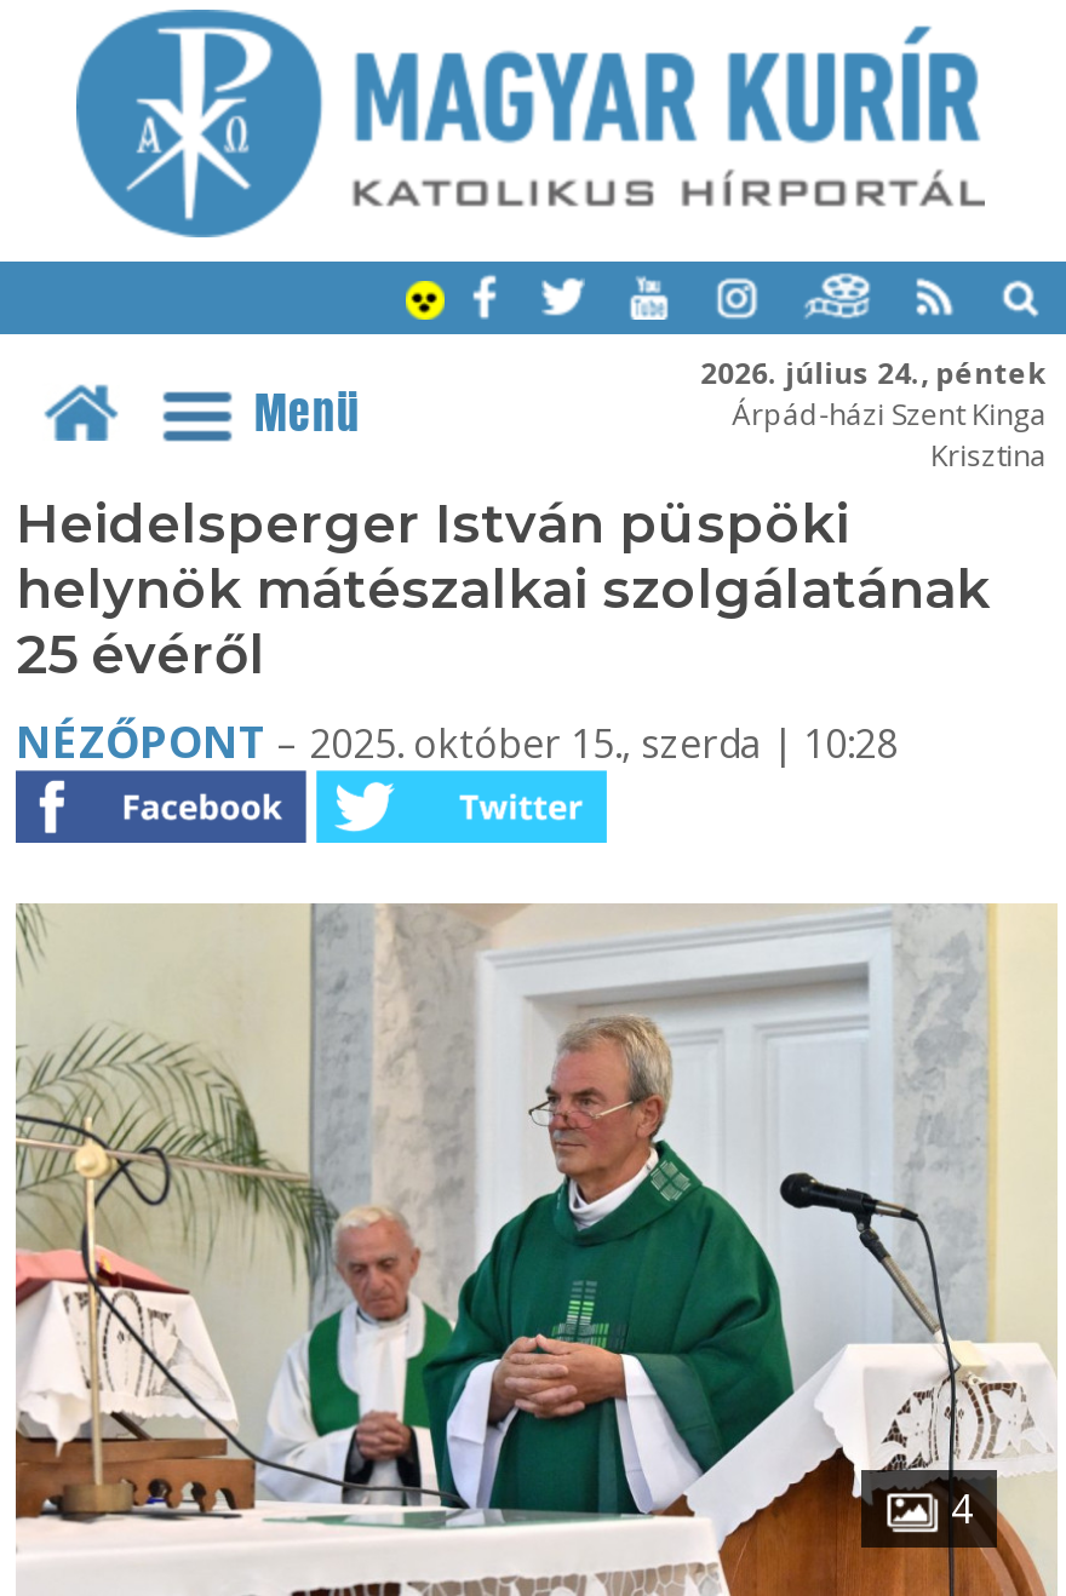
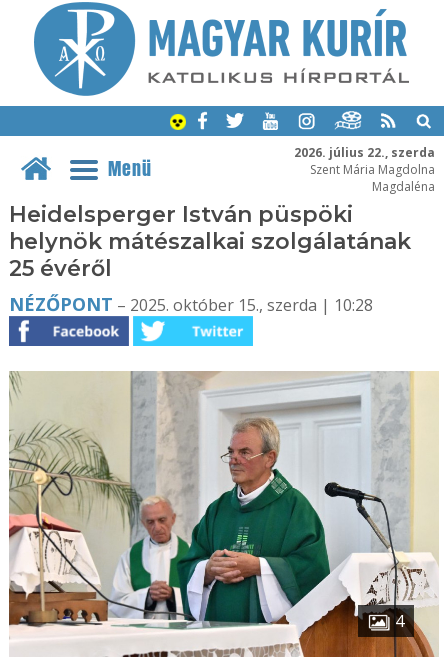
- 2026. július 24., péntek
- Árpád-házi Szent Kinga
- Krisztina
+ 2026. július 22., szerda
+ Szent Mária Magdolna
+ Magdaléna
